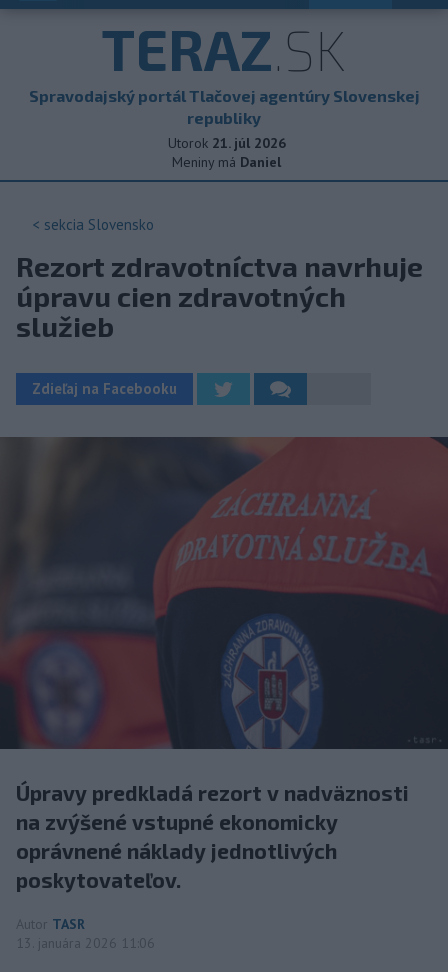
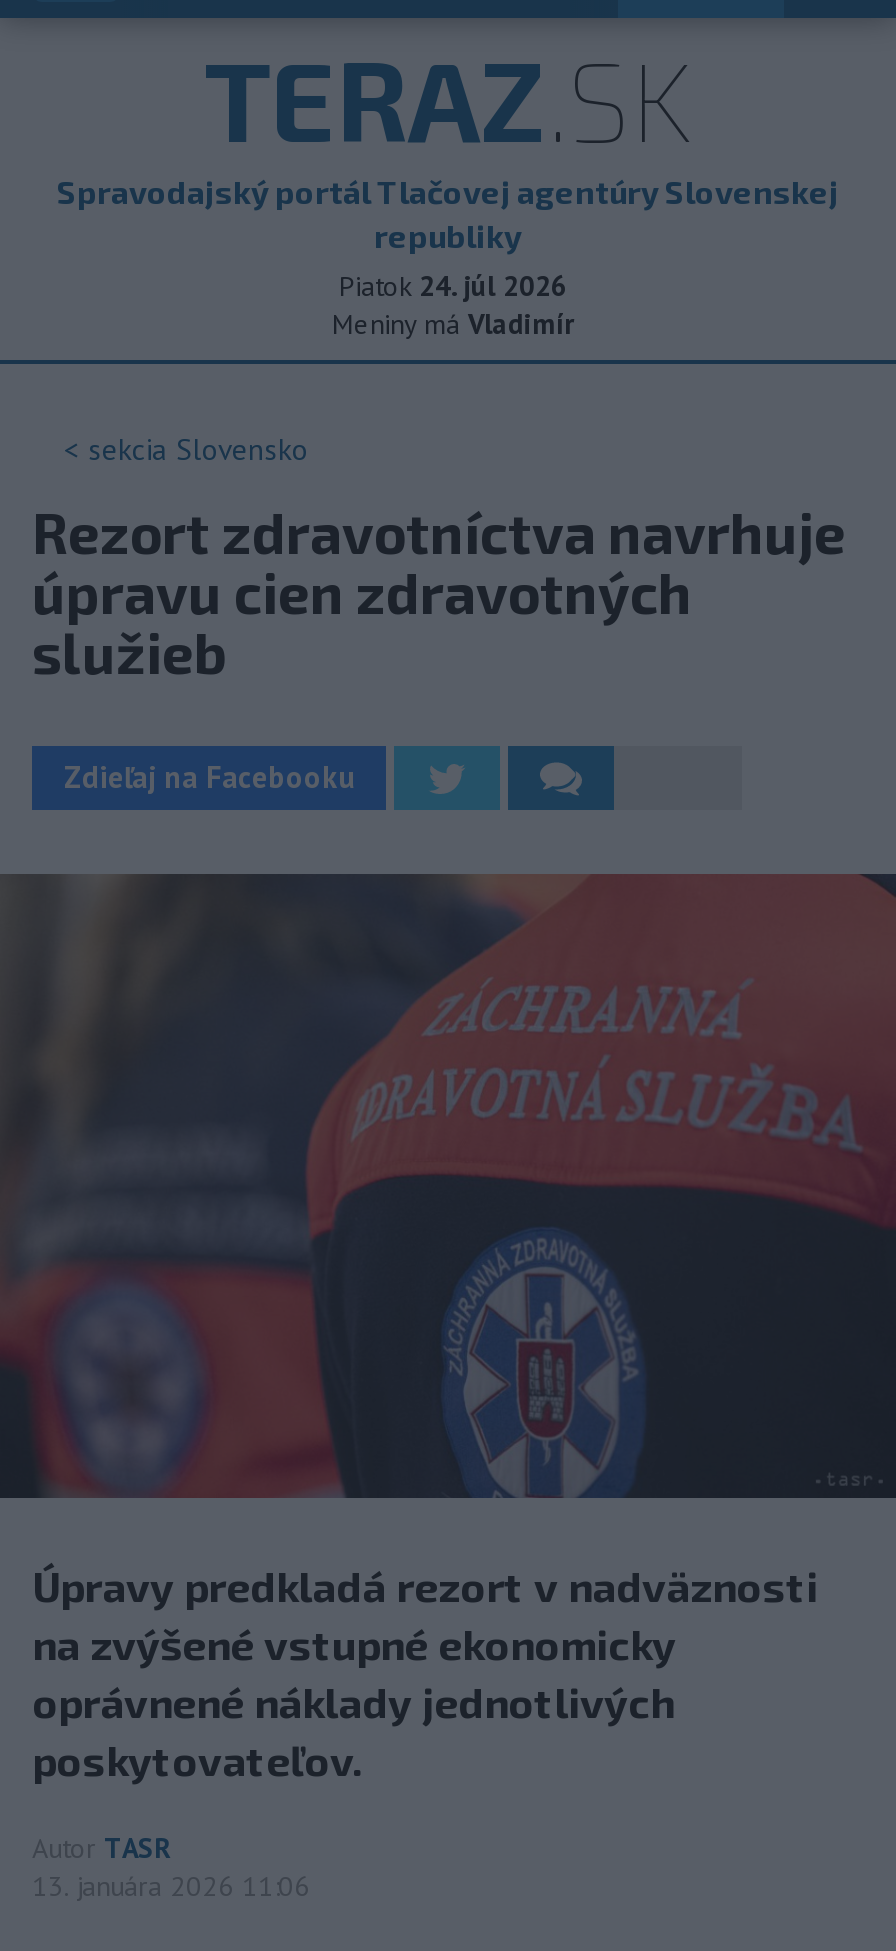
- Utorok 21. júl 2026
+ Piatok 24. júl 2026

- Meniny má Daniel
+ Meniny má Vladimír
